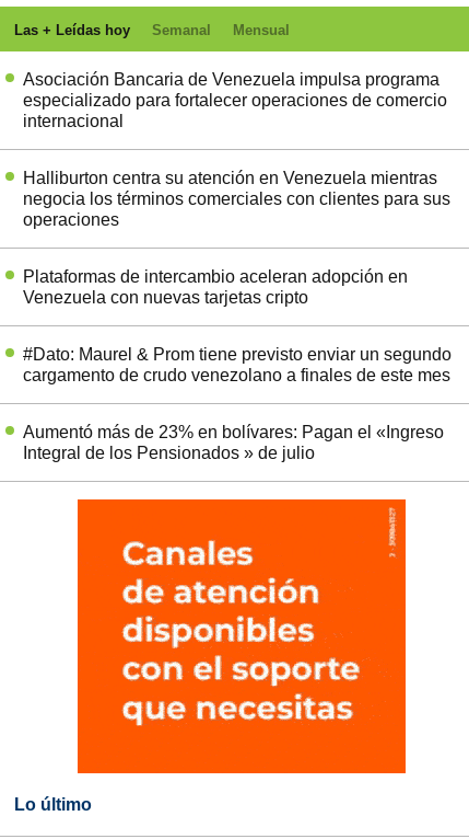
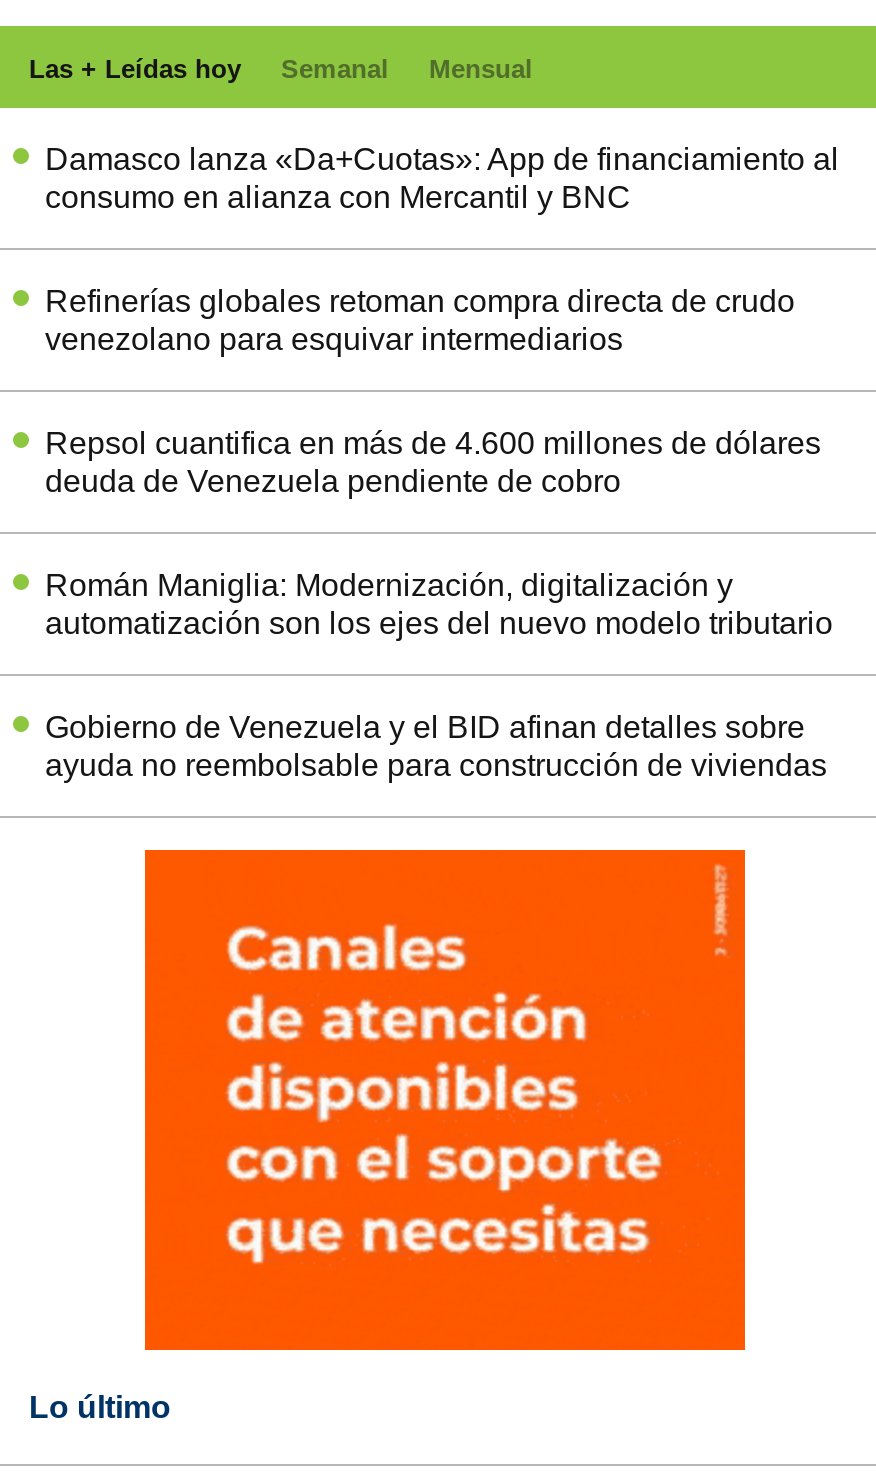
- Asociación Bancaria de Venezuela impulsa programa
- especializado para fortalecer operaciones de comercio
- internacional
+ Damasco lanza «Da+Cuotas»: App de financiamiento al
+ consumo en alianza con Mercantil y BNC

- Halliburton centra su atención en Venezuela mientras
- negocia los términos comerciales con clientes para sus
- operaciones
+ Refinerías globales retoman compra directa de crudo
+ venezolano para esquivar intermediarios

- Plataformas de intercambio aceleran adopción en
- Venezuela con nuevas tarjetas cripto
+ Repsol cuantifica en más de 4.600 millones de dólares
+ deuda de Venezuela pendiente de cobro

- #Dato: Maurel & Prom tiene previsto enviar un segundo
- cargamento de crudo venezolano a finales de este mes
+ Román Maniglia: Modernización, digitalización y
+ automatización son los ejes del nuevo modelo tributario

- Aumentó más de 23% en bolívares: Pagan el «Ingreso
- Integral de los Pensionados » de julio
+ Gobierno de Venezuela y el BID afinan detalles sobre
+ ayuda no reembolsable para construcción de viviendas
